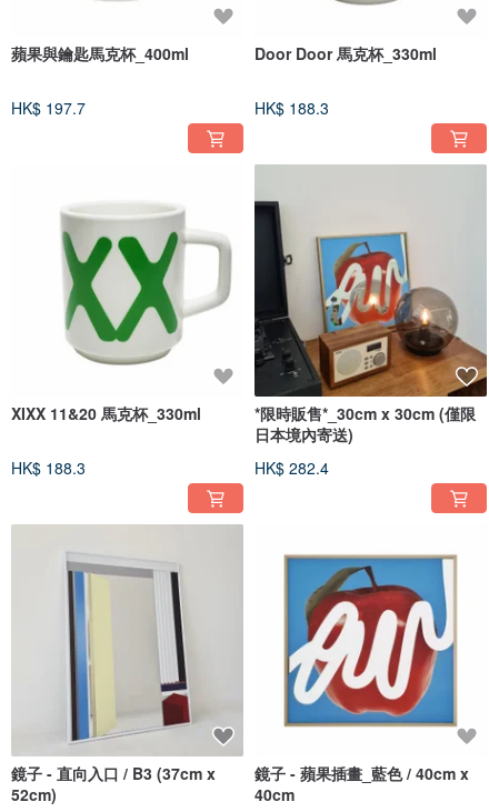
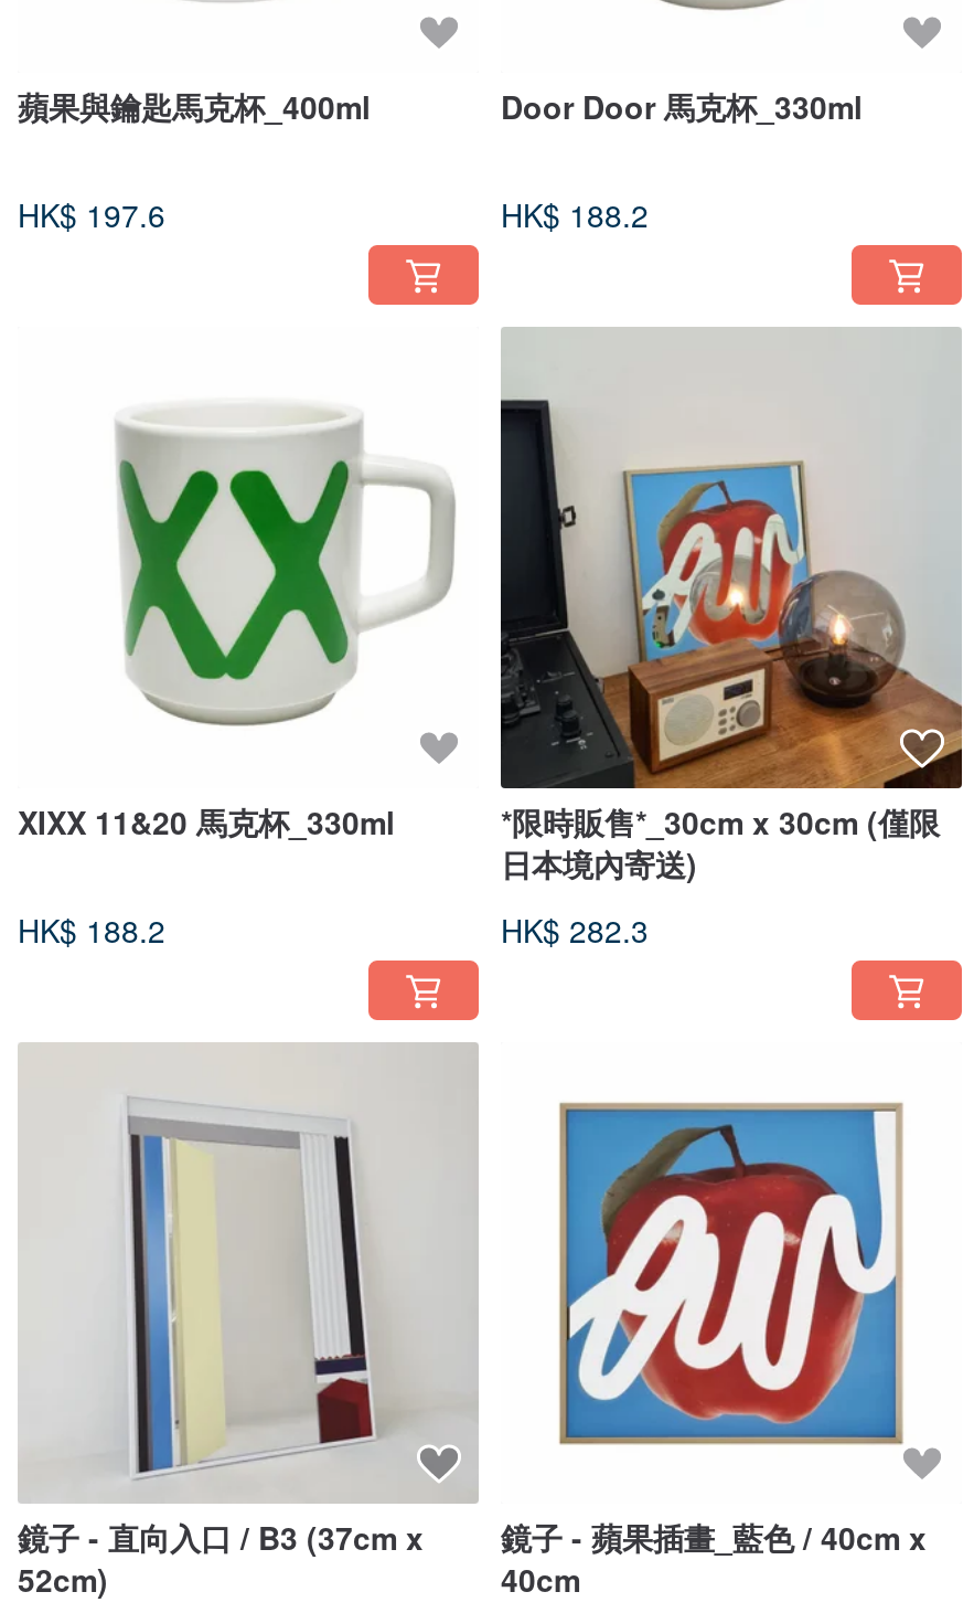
- HK$ 197.7
+ HK$ 197.6

- HK$ 188.3
+ HK$ 188.2

- HK$ 188.3
+ HK$ 188.2

- HK$ 282.4
+ HK$ 282.3
